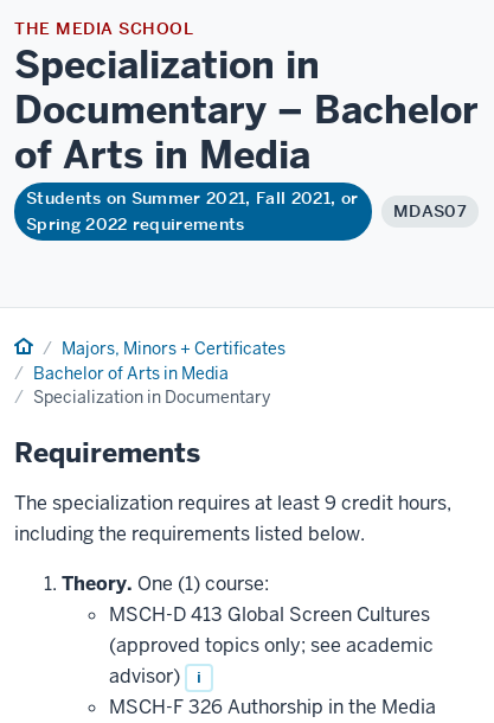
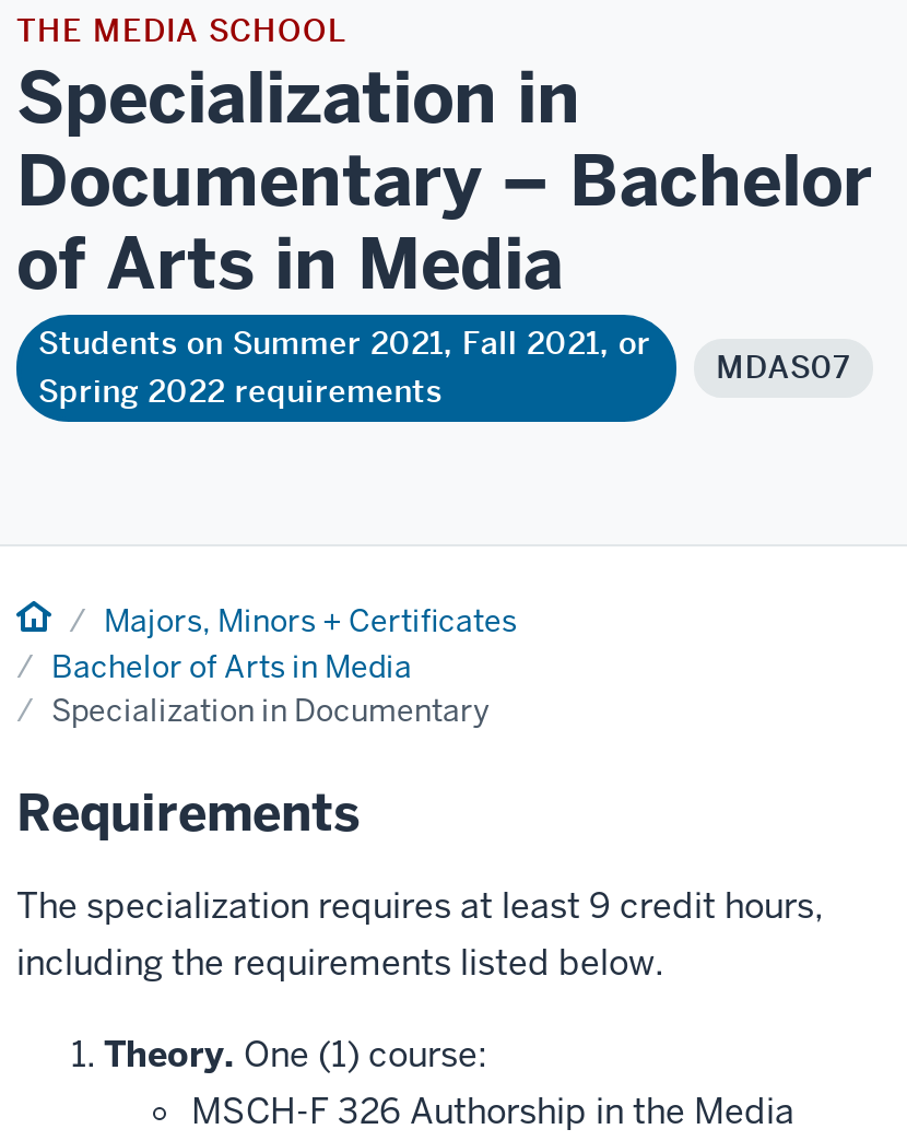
- MSCH-D 413 Global Screen Cultures
- (approved topics only; see academic
- advisor)
- i
